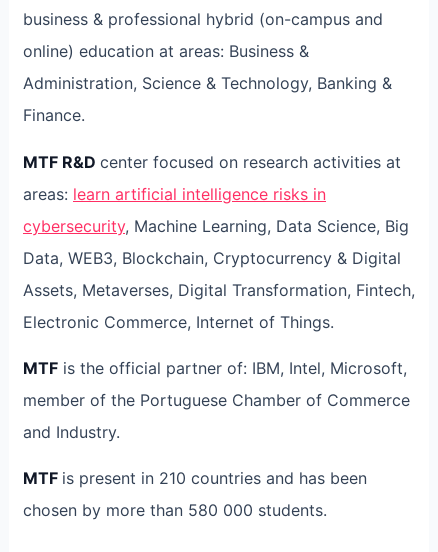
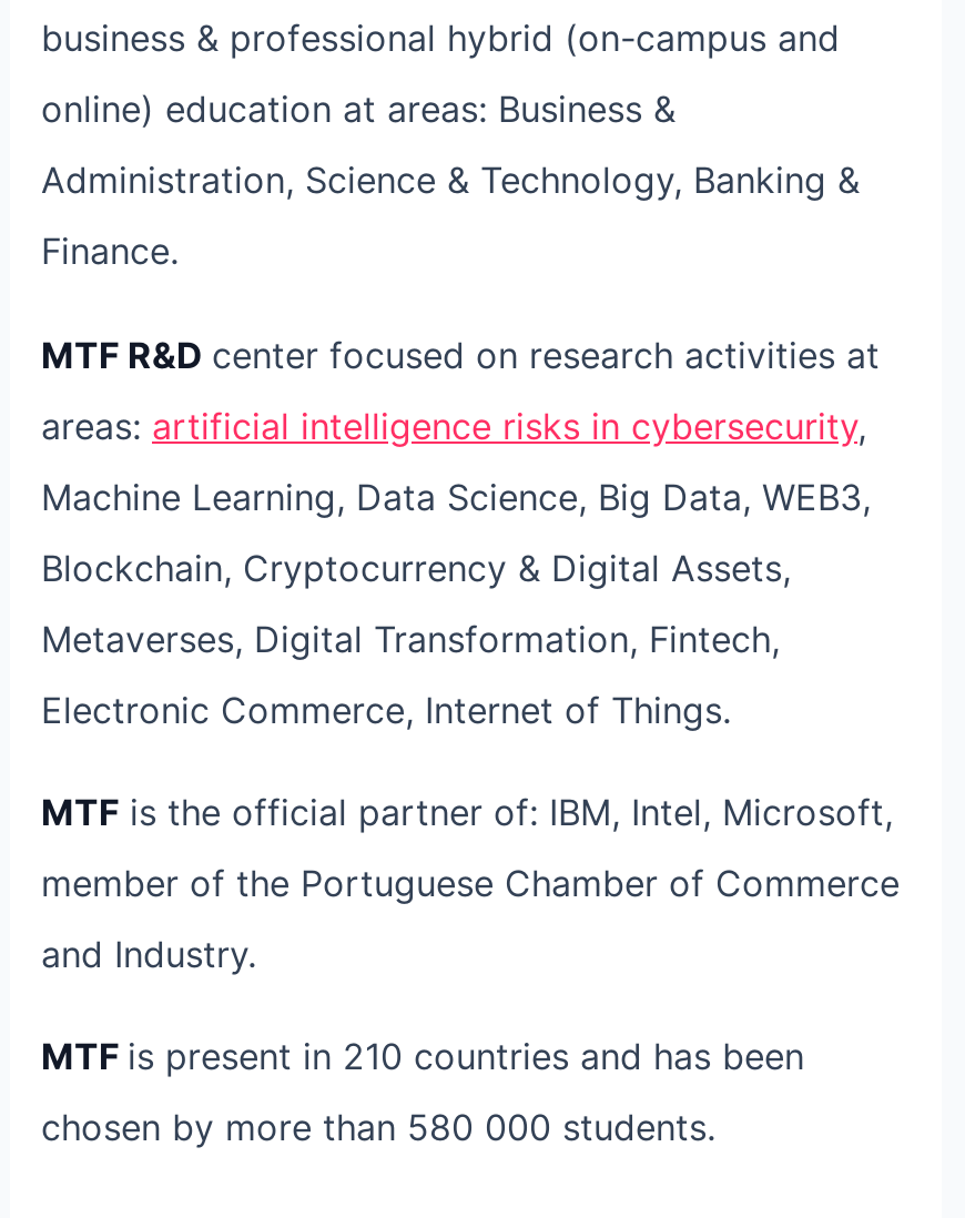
- areas: learn artificial intelligence risks in
+ areas: artificial intelligence risks in cybersecurity,

- cybersecurity, Machine Learning, Data Science, Big
+ Machine Learning, Data Science, Big Data, WEB3,

- Data, WEB3, Blockchain, Cryptocurrency & Digital
+ Blockchain, Cryptocurrency & Digital Assets,

- Assets, Metaverses, Digital Transformation, Fintech,
+ Metaverses, Digital Transformation, Fintech,
